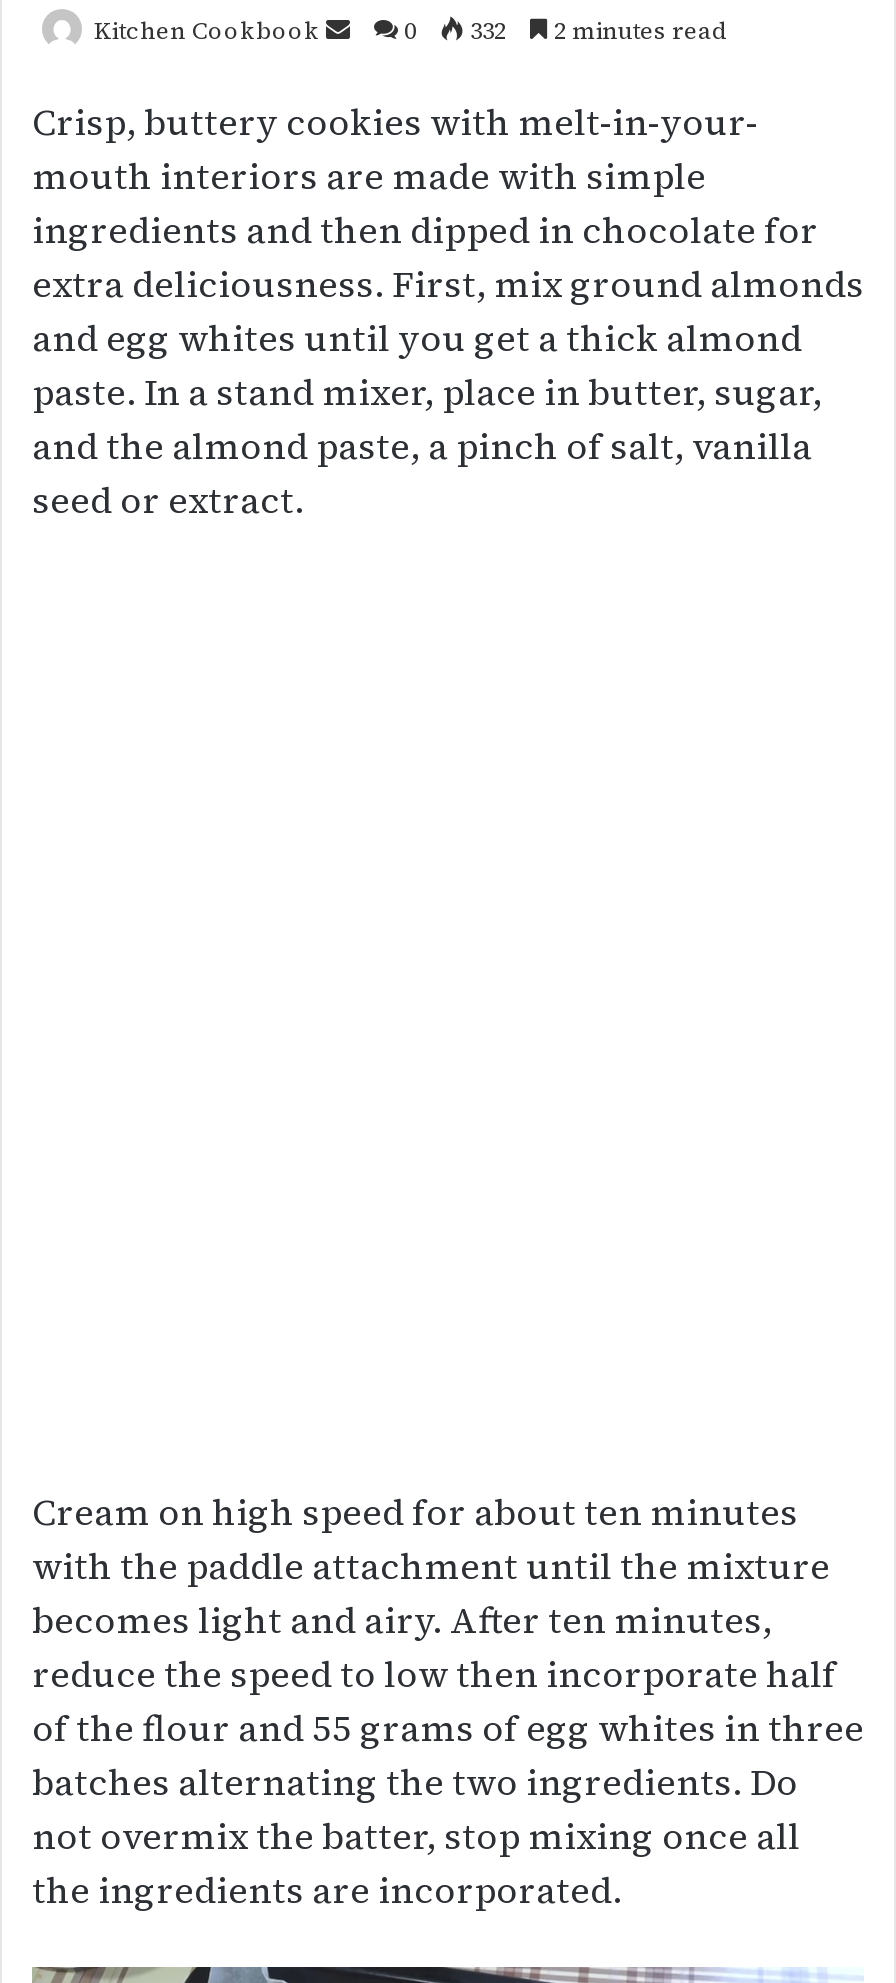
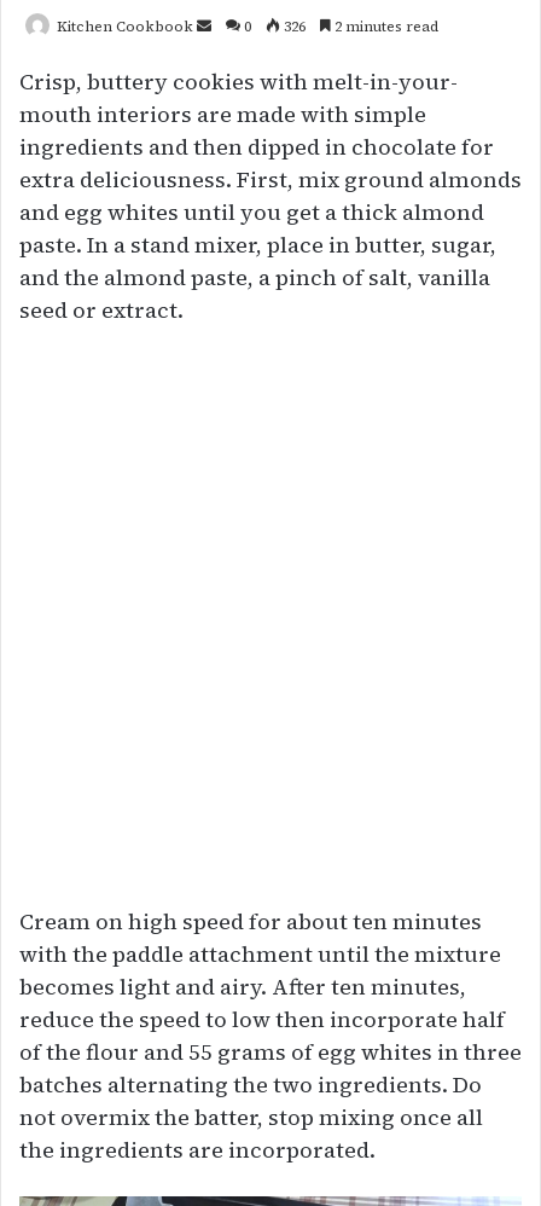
- 332
+ 326
